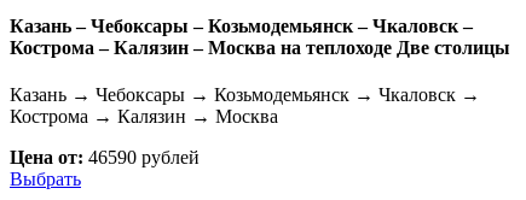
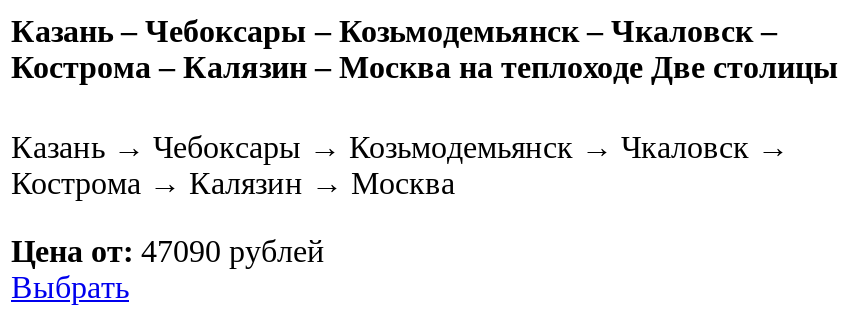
- Цена от: 46590 рублей
+ Цена от: 47090 рублей
